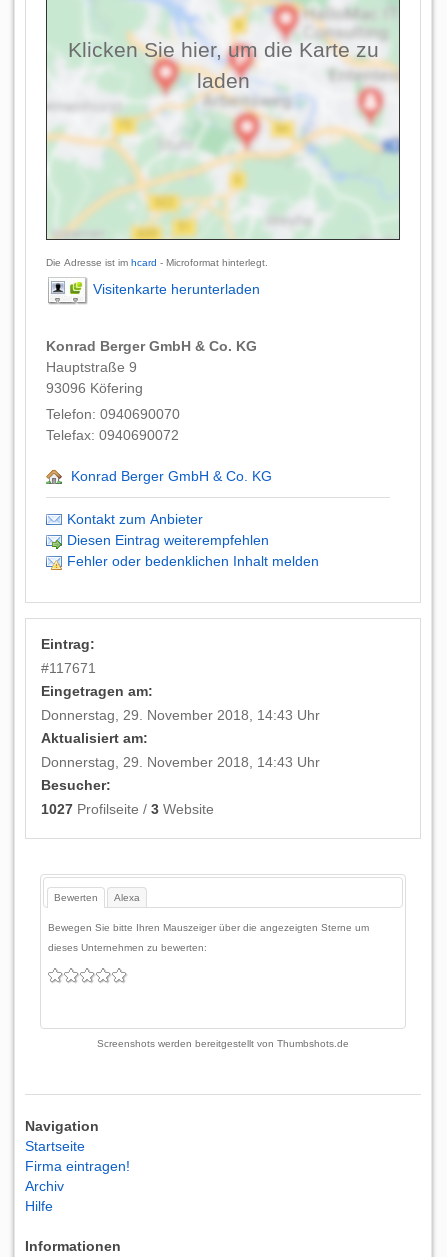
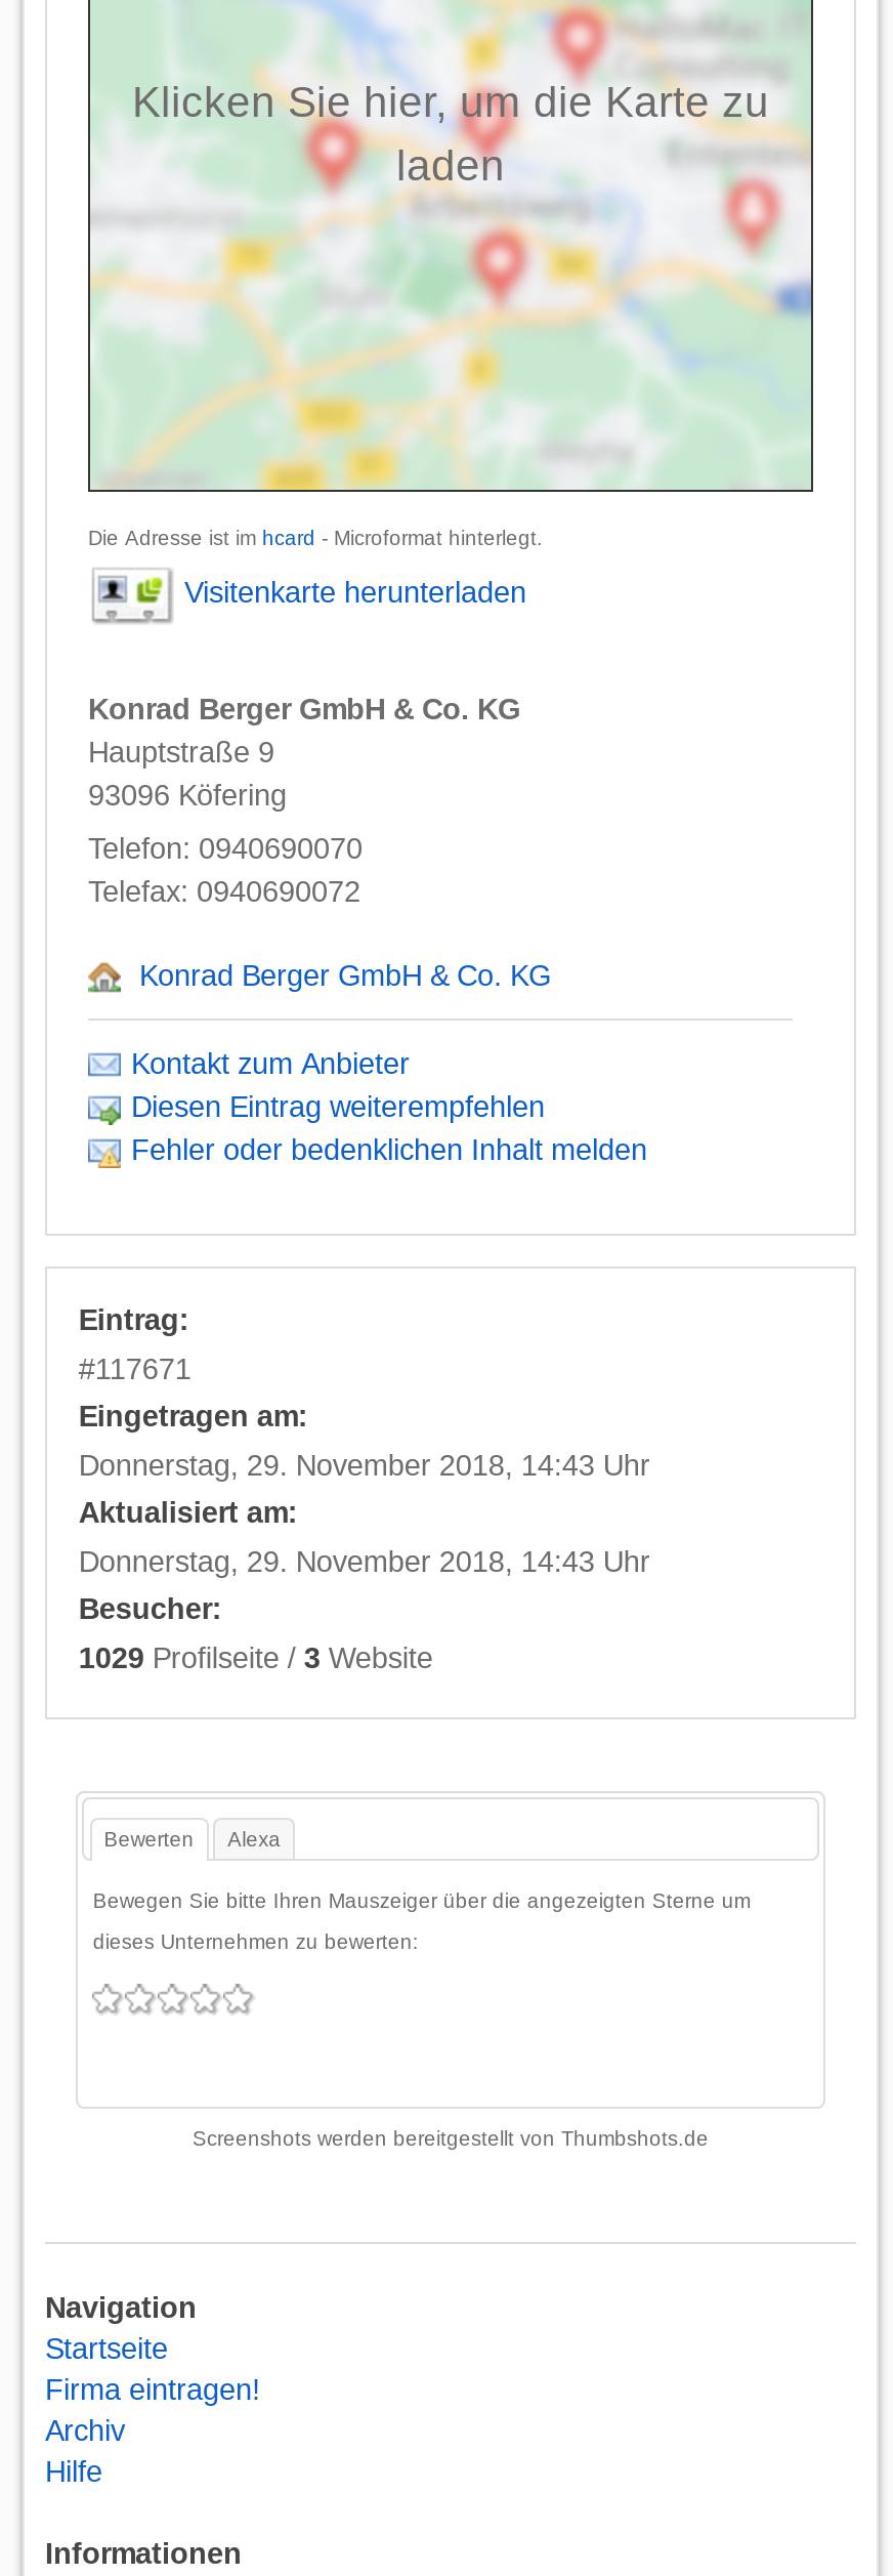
- 1027 Profilseite / 3 Website
+ 1029 Profilseite / 3 Website
